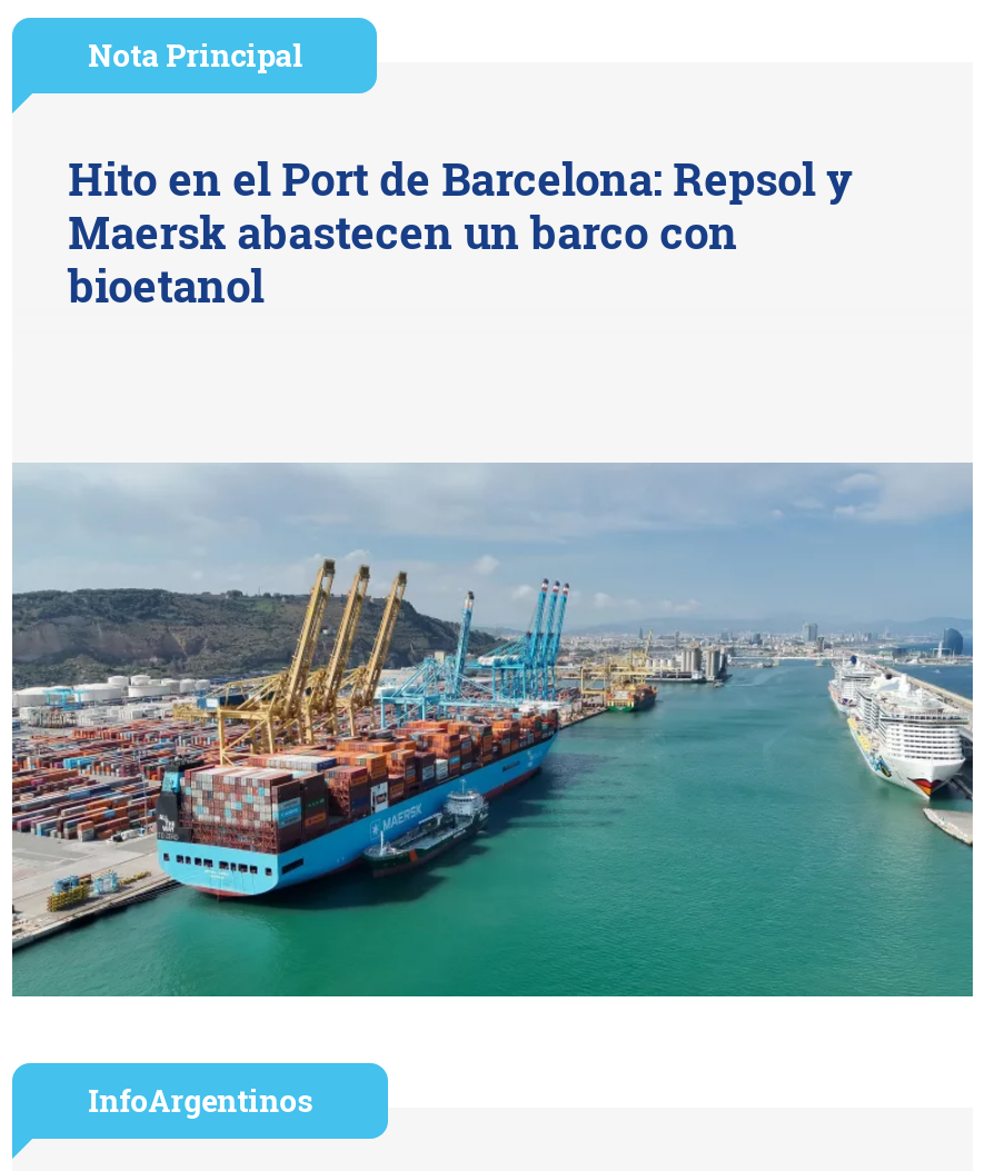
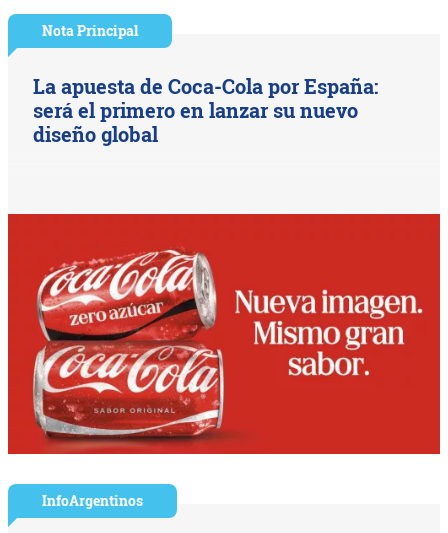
- Hito en el Port de Barcelona: Repsol y
- Maersk abastecen un barco con
- bioetanol
+ La apuesta de Coca-Cola por España:
+ será el primero en lanzar su nuevo
+ diseño global

- [image]
+ [image]
